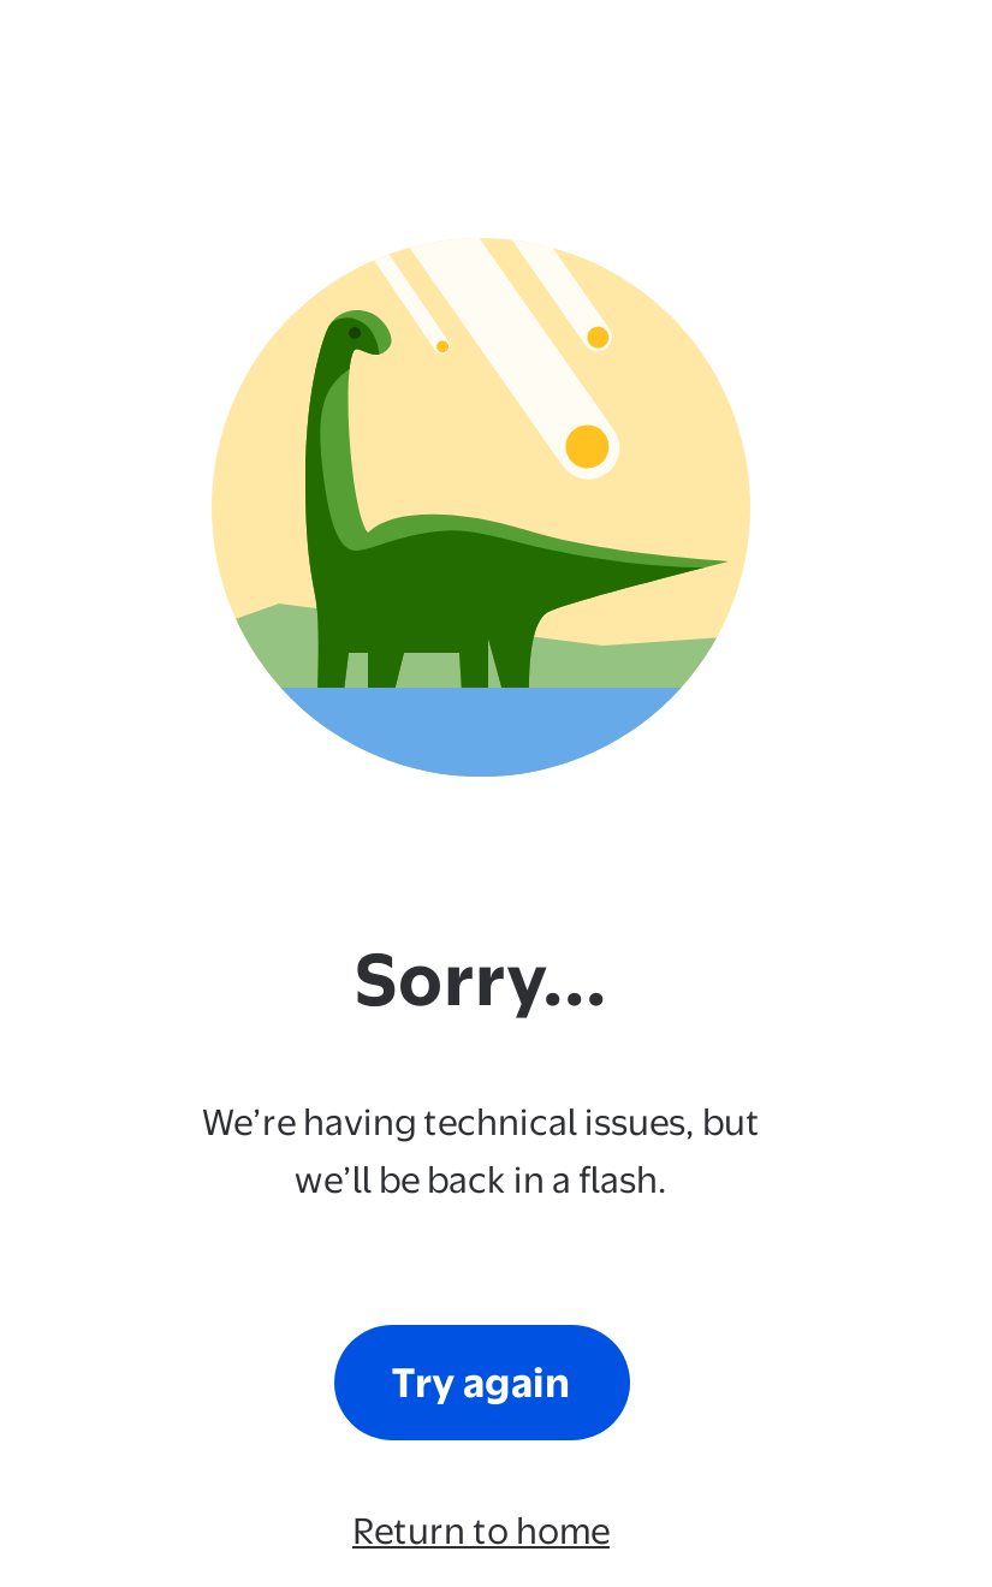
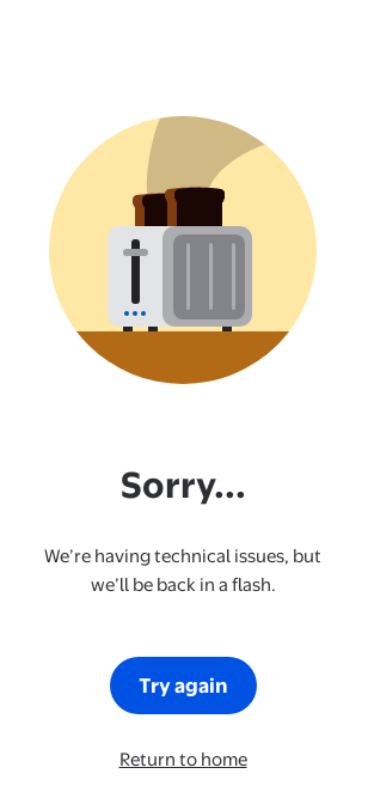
- [image]
+ [image]
